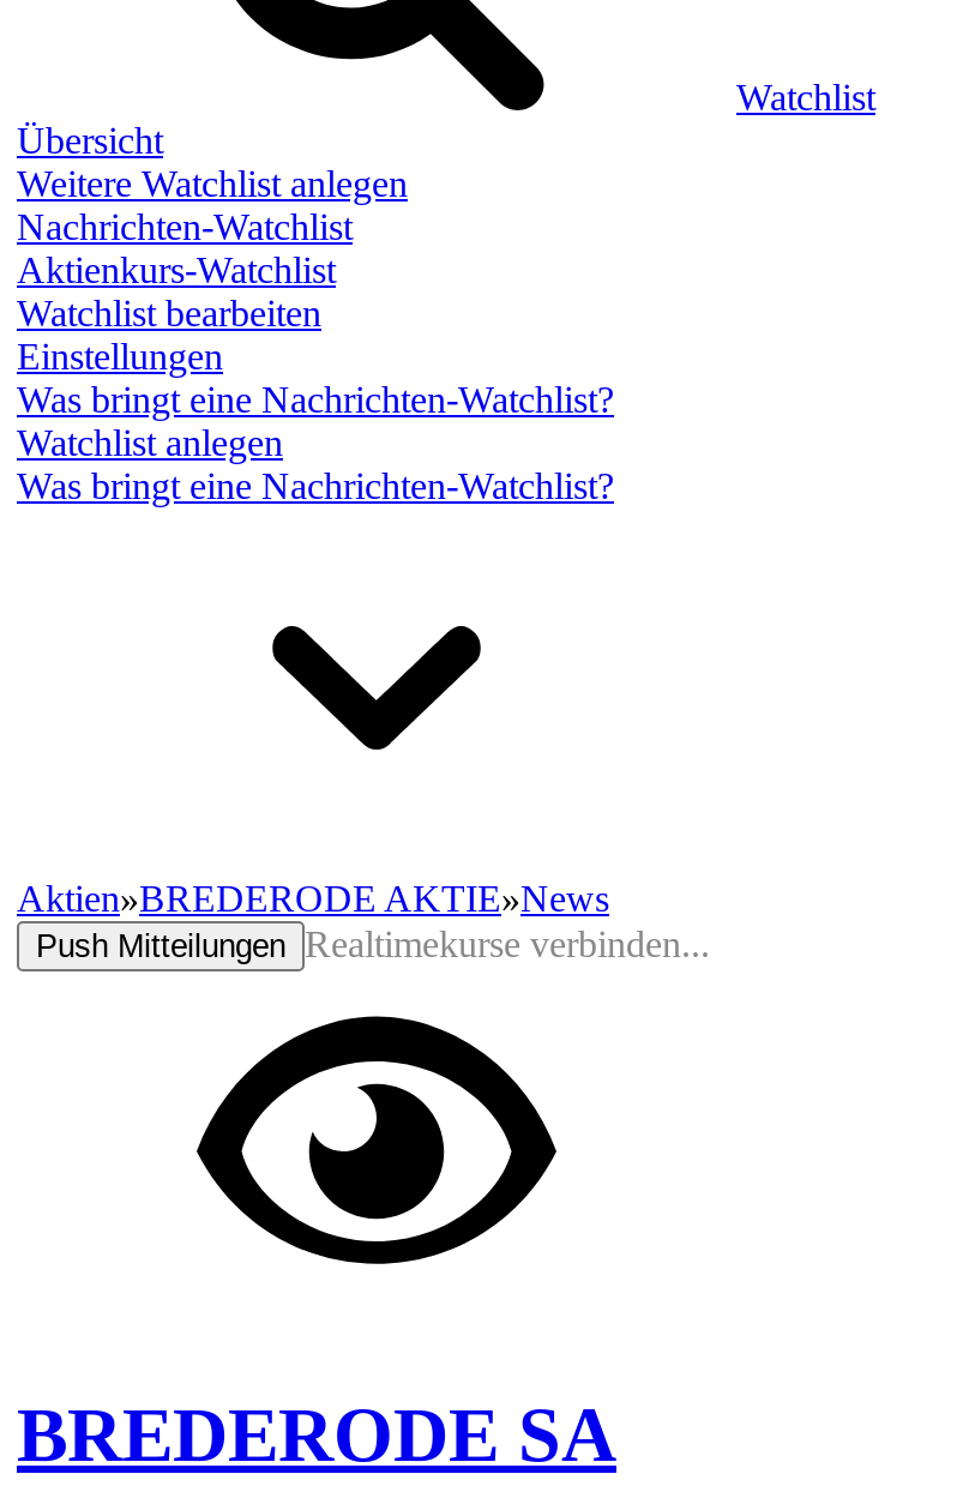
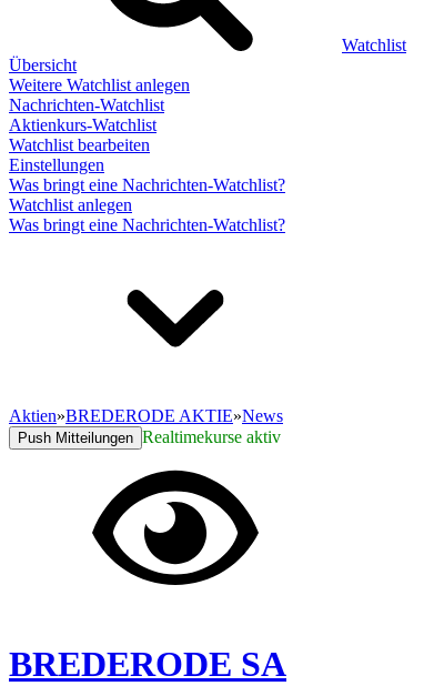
- Push Mitteilungen Realtimekurse verbinden...
+ Push Mitteilungen Realtimekurse aktiv
